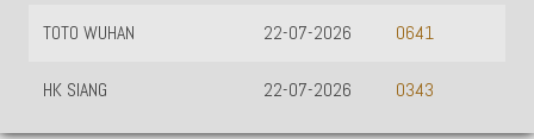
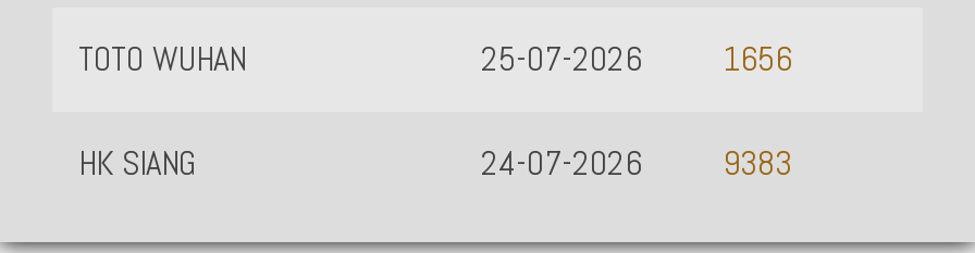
- 22-07-2026
+ 25-07-2026

- 0641
+ 1656

- 22-07-2026
+ 24-07-2026

- 0343
+ 9383
